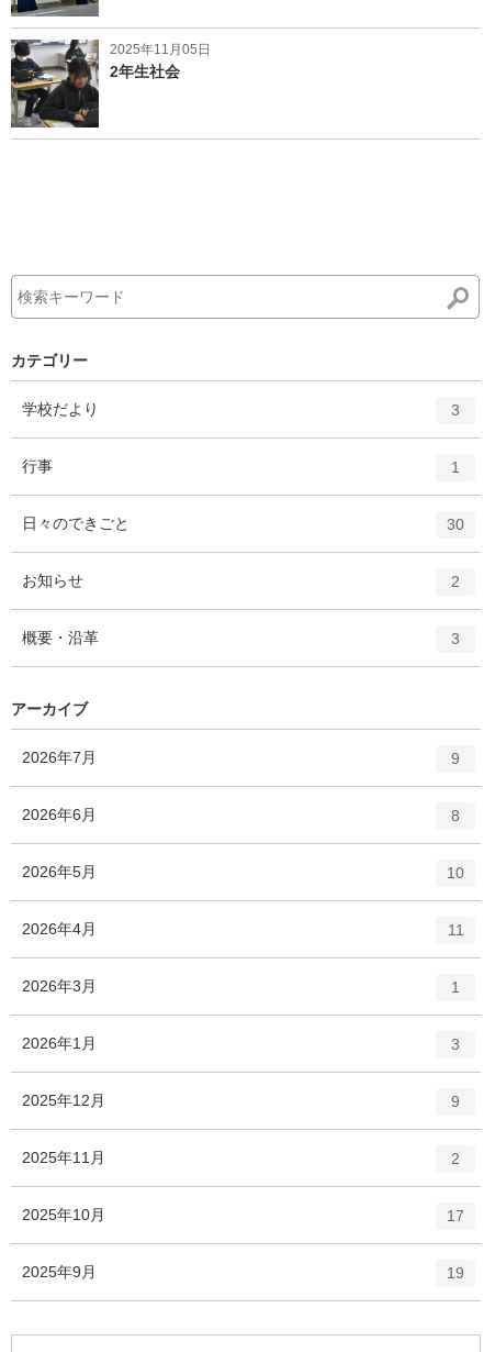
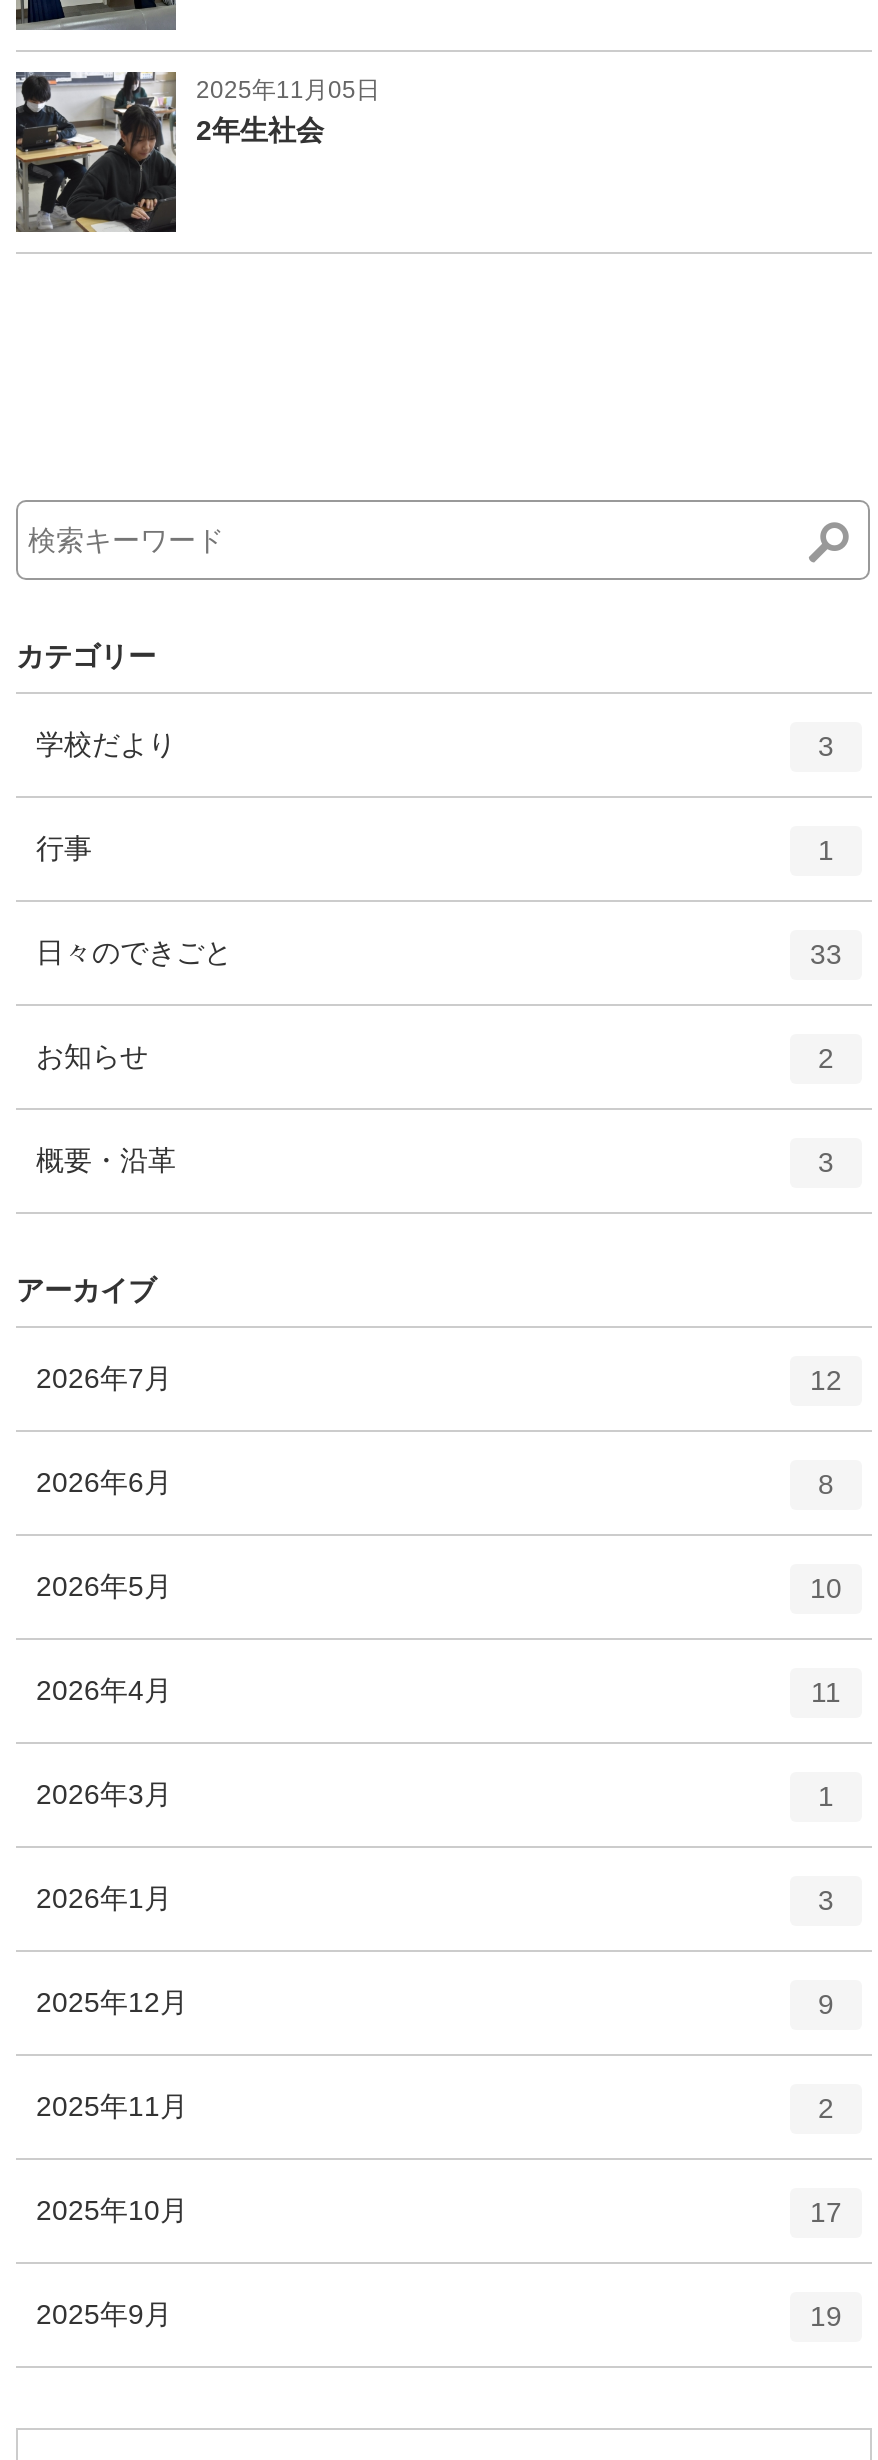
- 30
+ 33

- 9
+ 12
